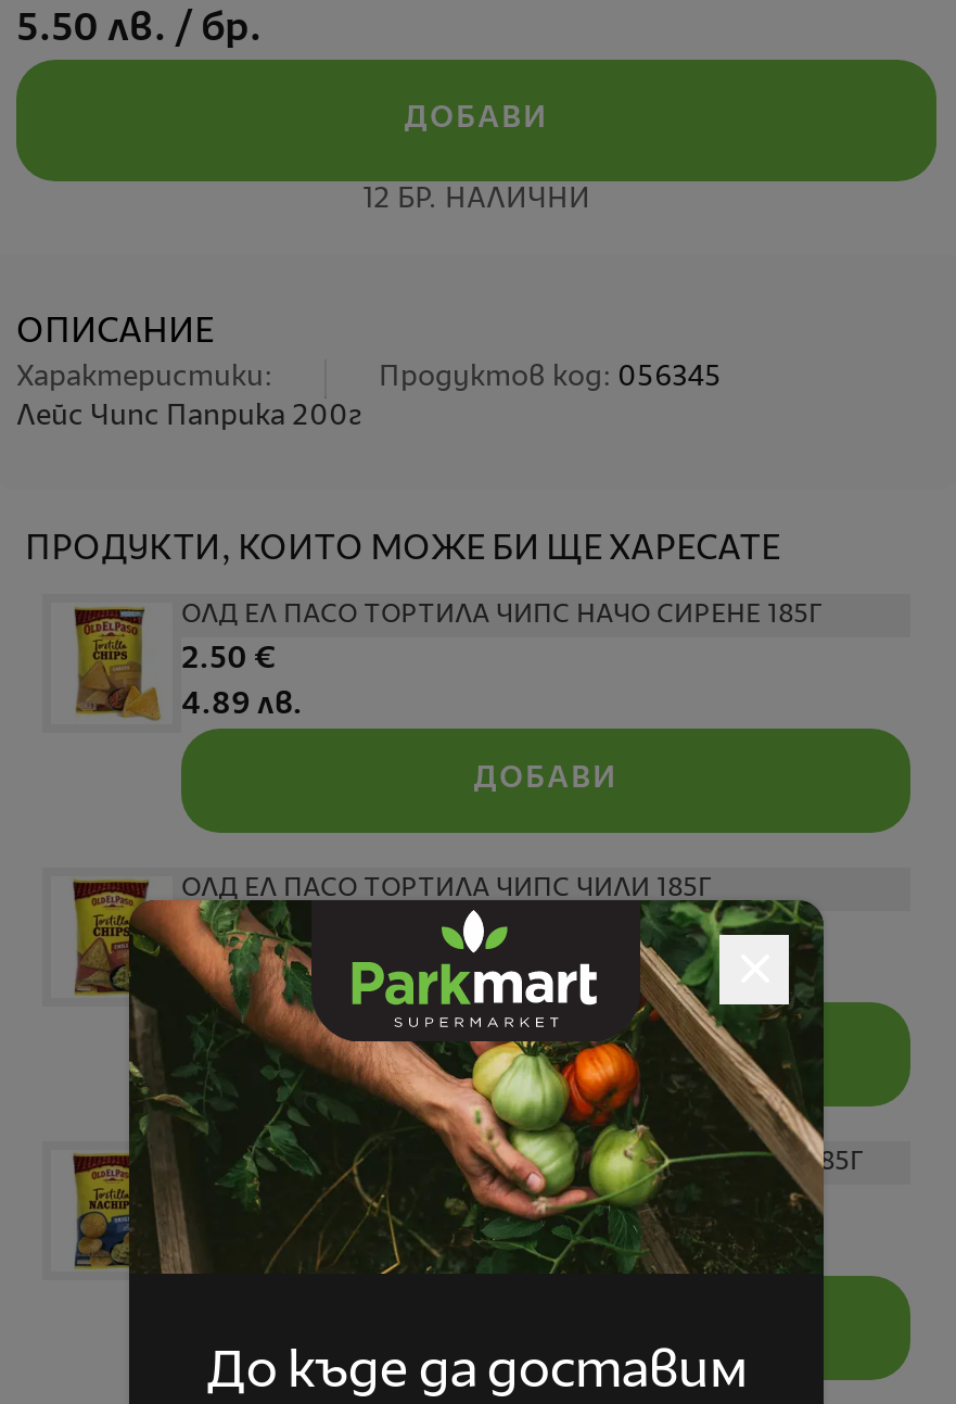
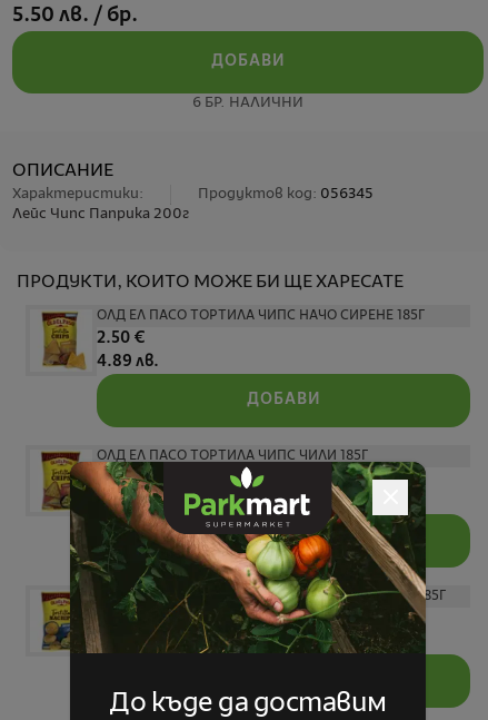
- 12 БР. НАЛИЧНИ
+ 6 БР. НАЛИЧНИ
